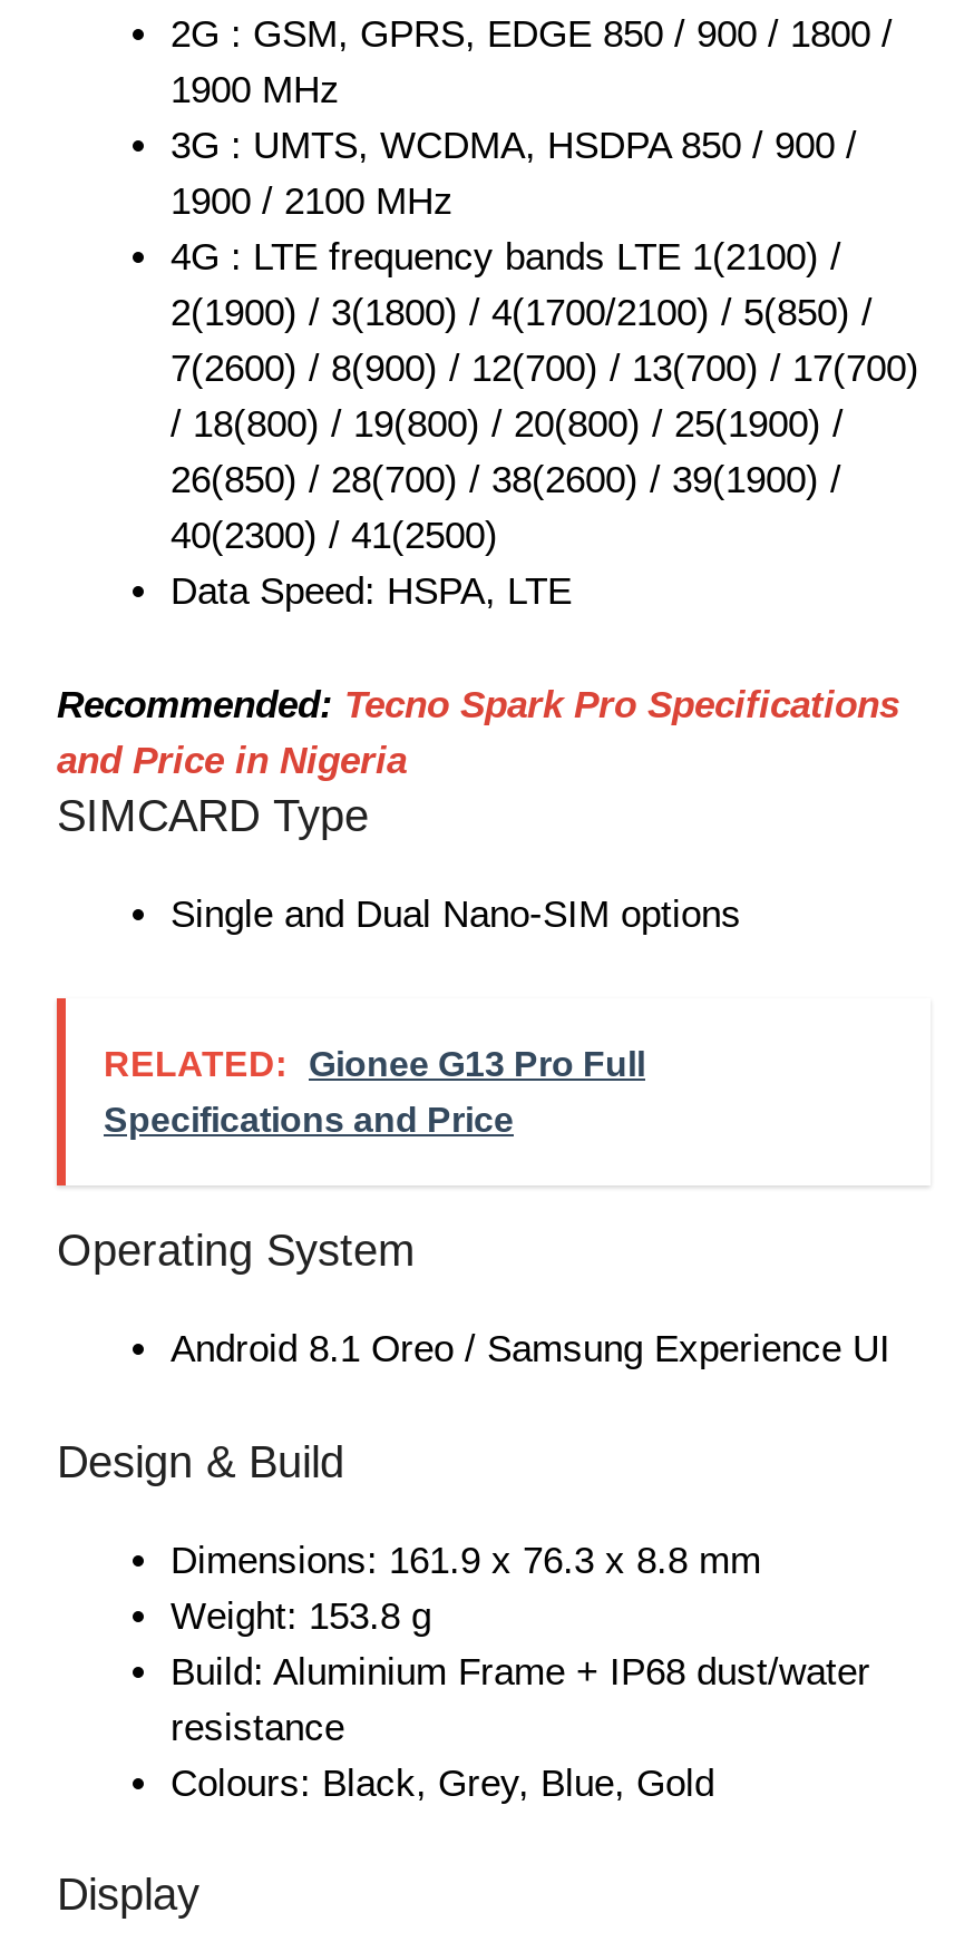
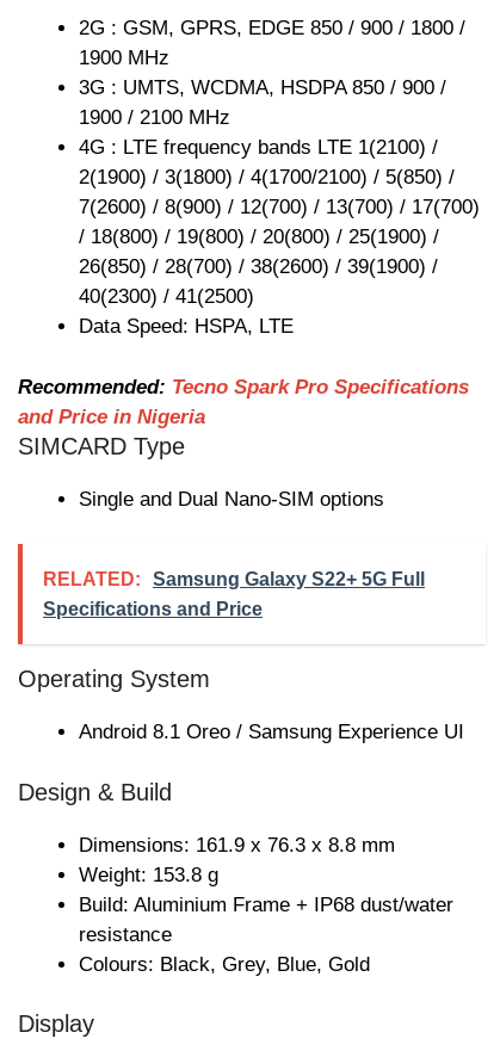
- RELATED: Gionee G13 Pro Full
+ RELATED: Samsung Galaxy S22+ 5G Full
